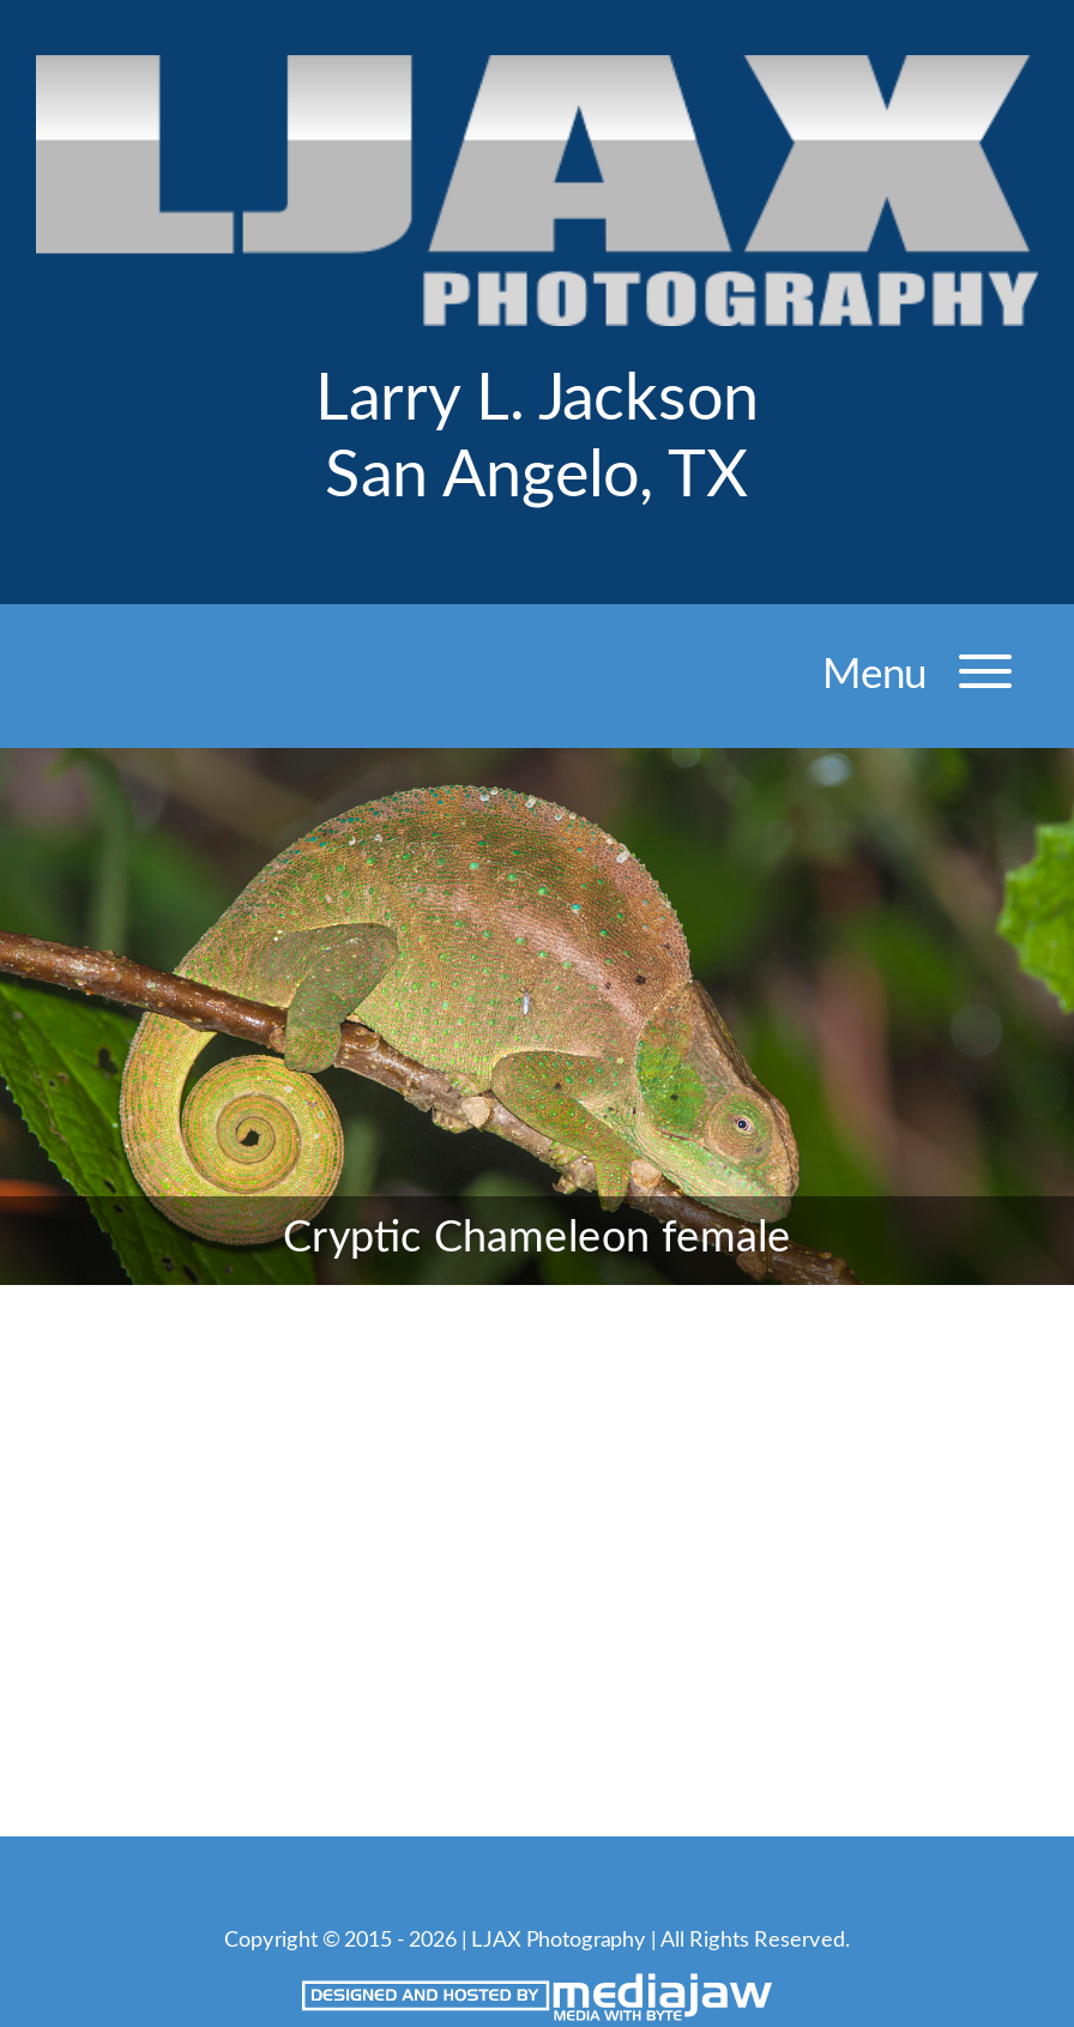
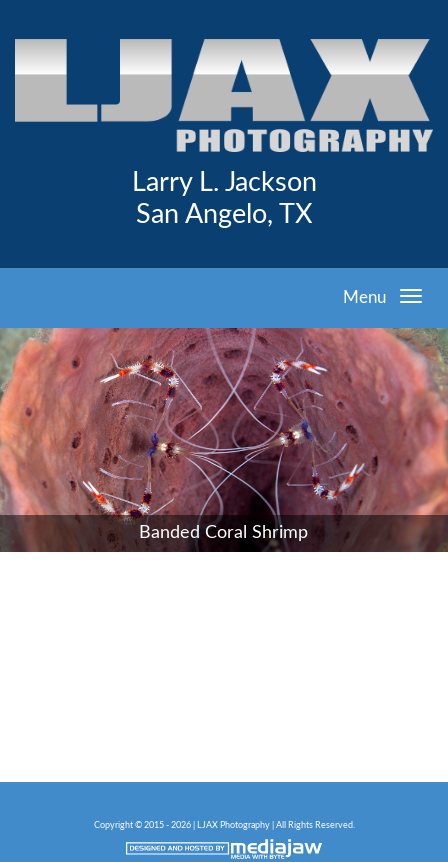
- [image]
- Cryptic Chameleon female
+ [image]
+ Banded Coral Shrimp
